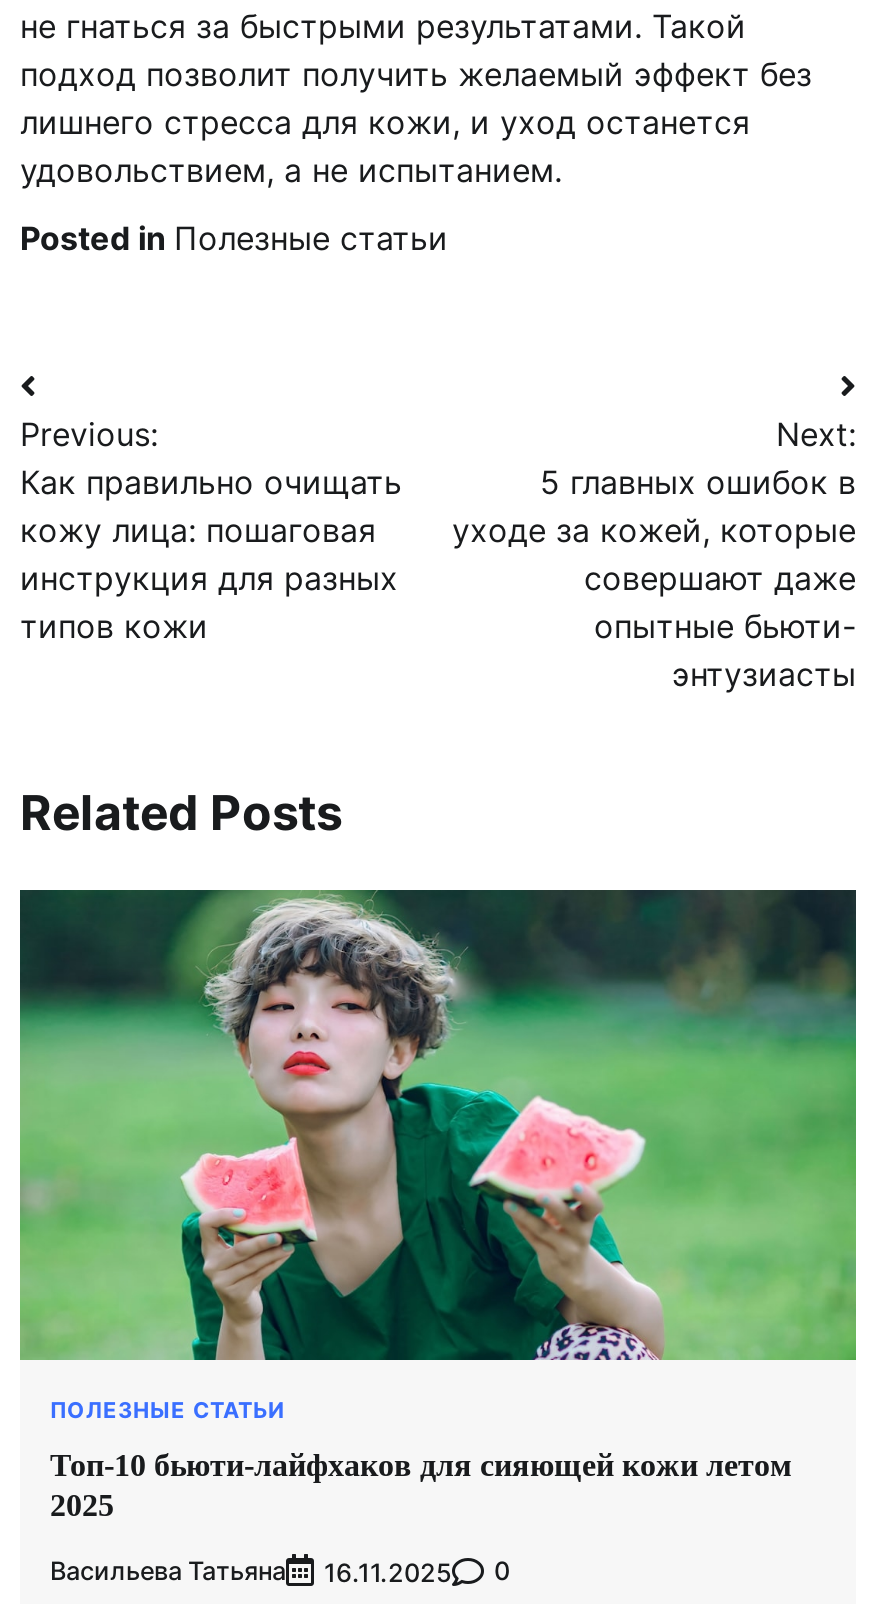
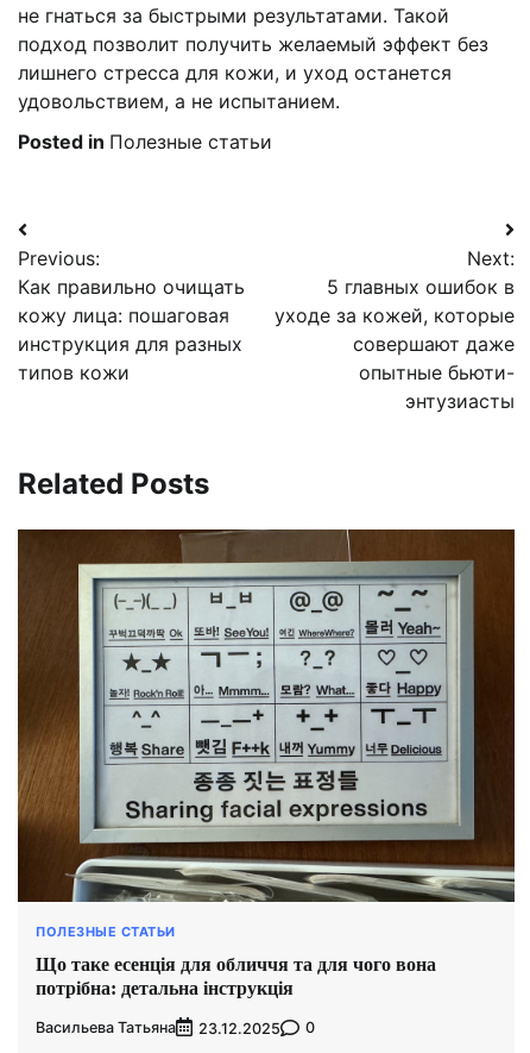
- [image]
+ [image]

- Топ-10 бьюти-лайфхаков для сияющей кожи летом
- 2025
+ Що таке есенція для обличчя та для чого вона
+ потрібна: детальна інструкція

- Васильева Татьяна 16.11.2025 0
+ Васильева Татьяна 23.12.2025 0
